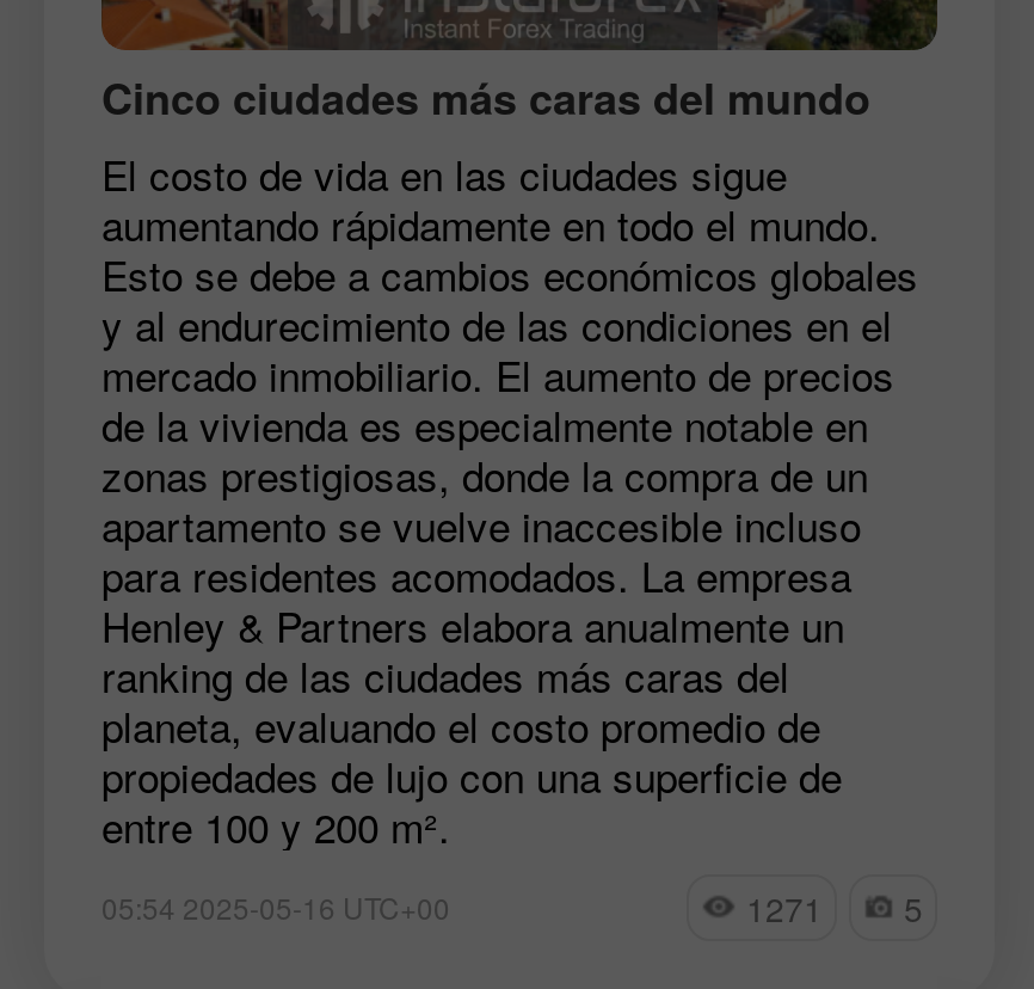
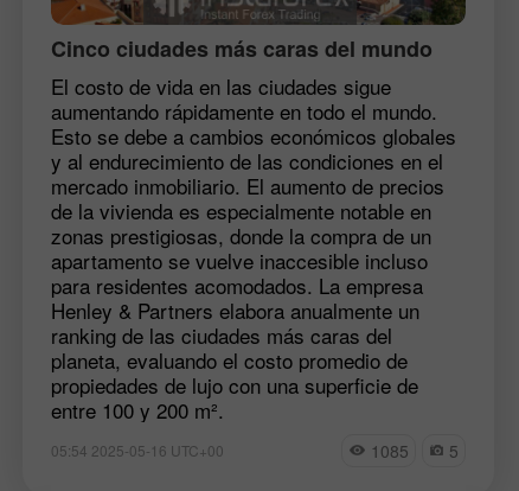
- 1271 5
+ 1085 5
